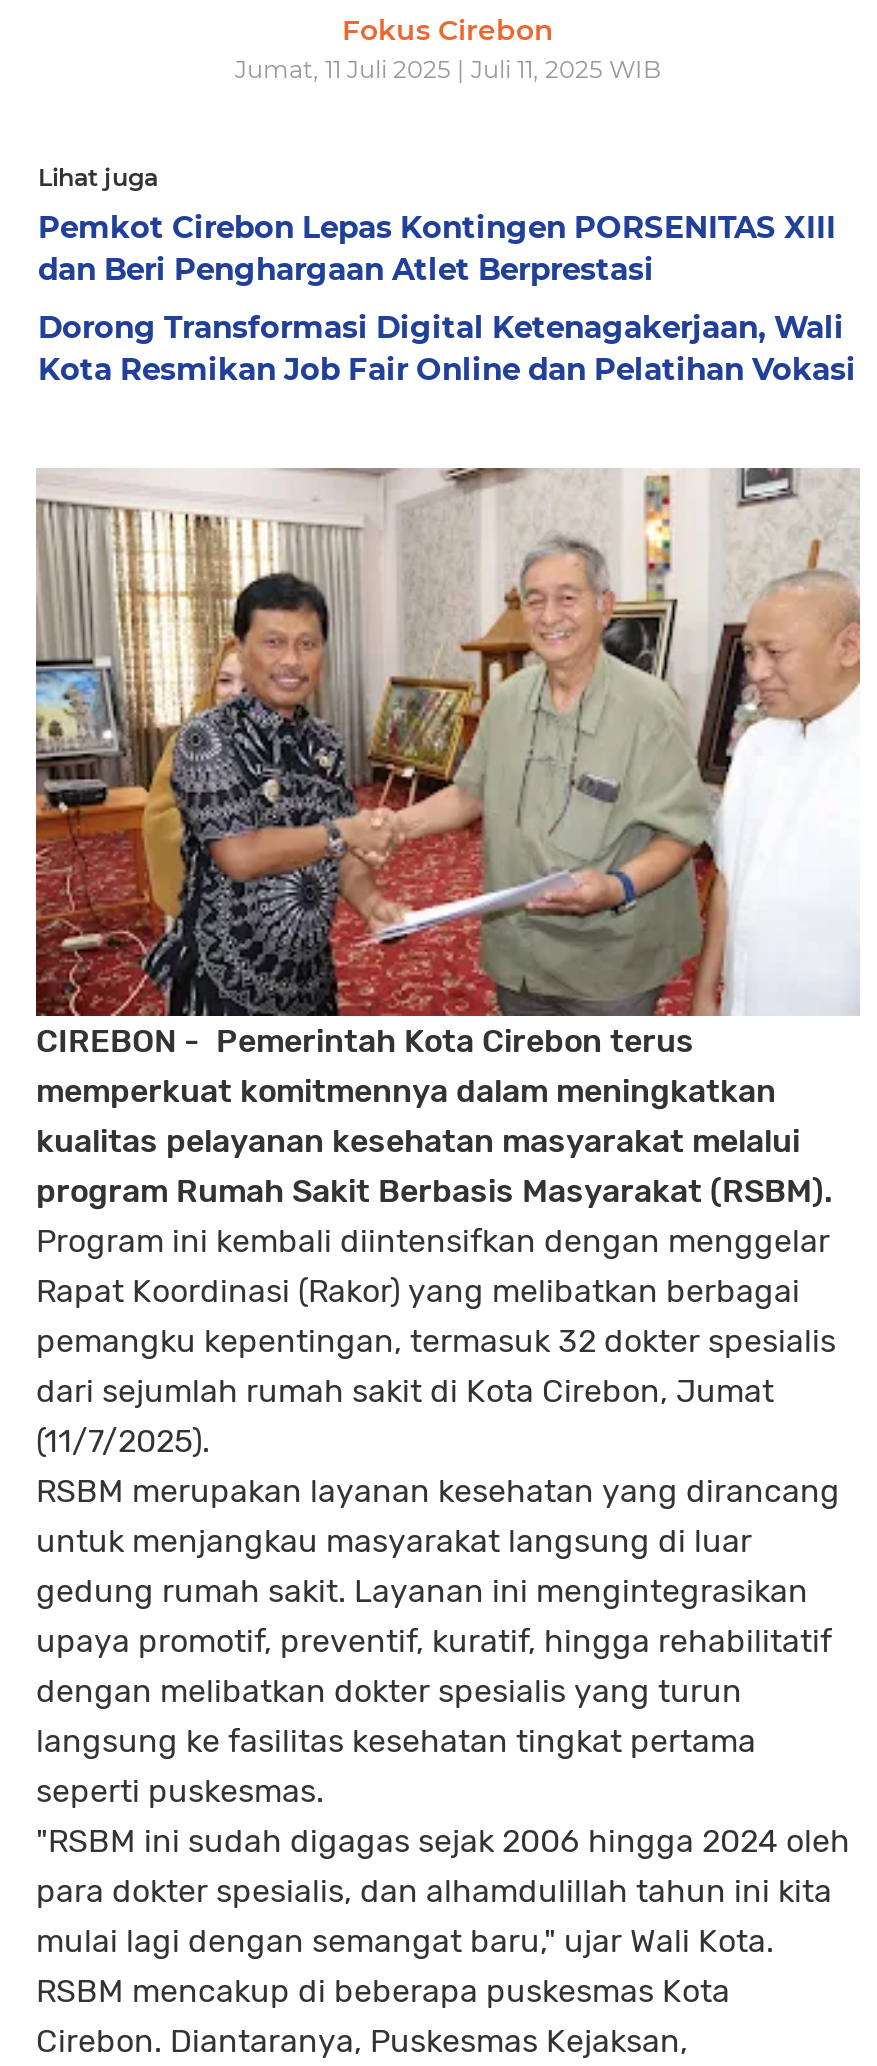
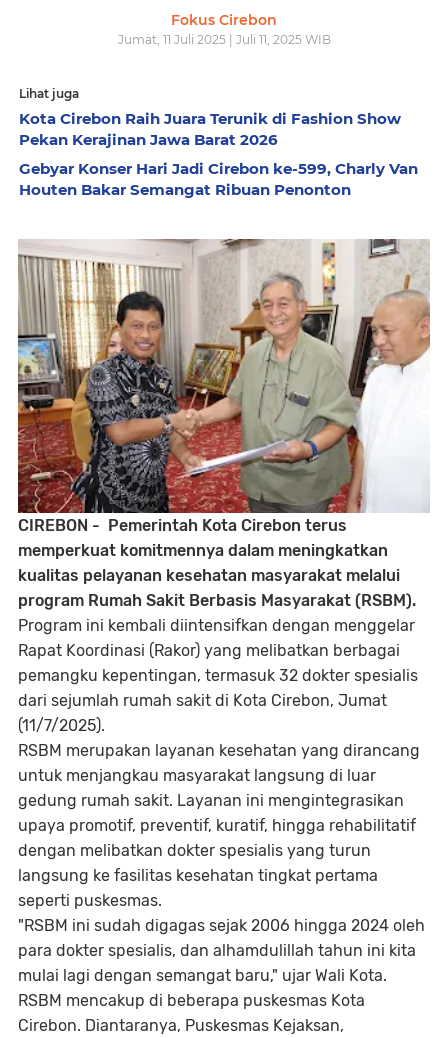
- Pemkot Cirebon Lepas Kontingen PORSENITAS XIII
- dan Beri Penghargaan Atlet Berprestasi
+ Kota Cirebon Raih Juara Terunik di Fashion Show
+ Pekan Kerajinan Jawa Barat 2026

- Dorong Transformasi Digital Ketenagakerjaan, Wali
- Kota Resmikan Job Fair Online dan Pelatihan Vokasi
+ Gebyar Konser Hari Jadi Cirebon ke-599, Charly Van
+ Houten Bakar Semangat Ribuan Penonton
